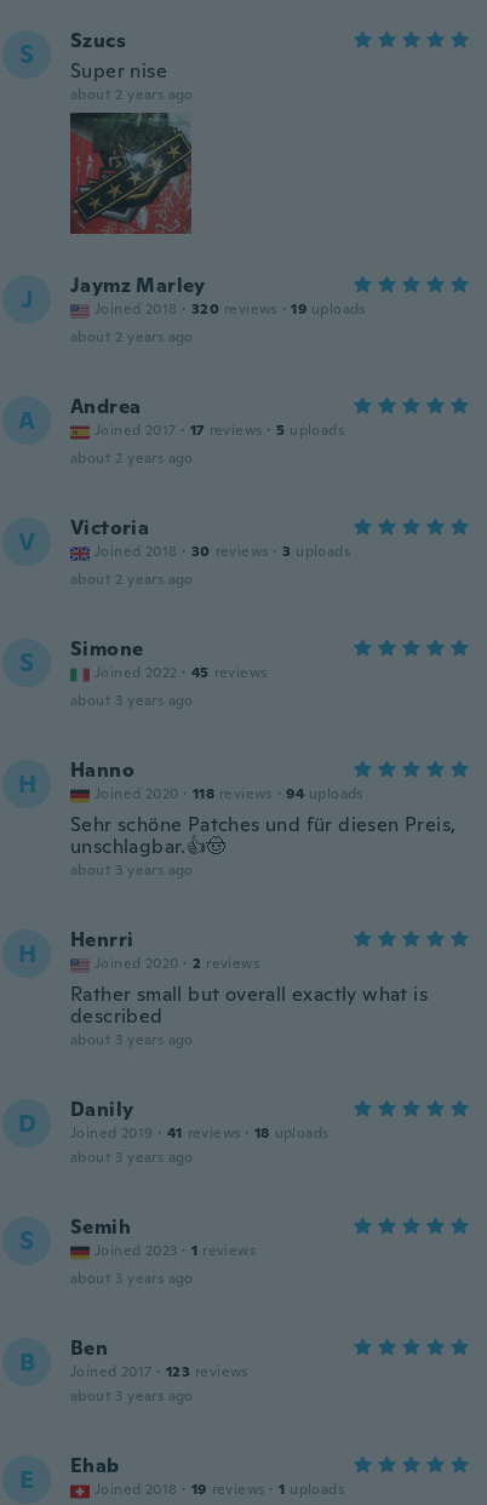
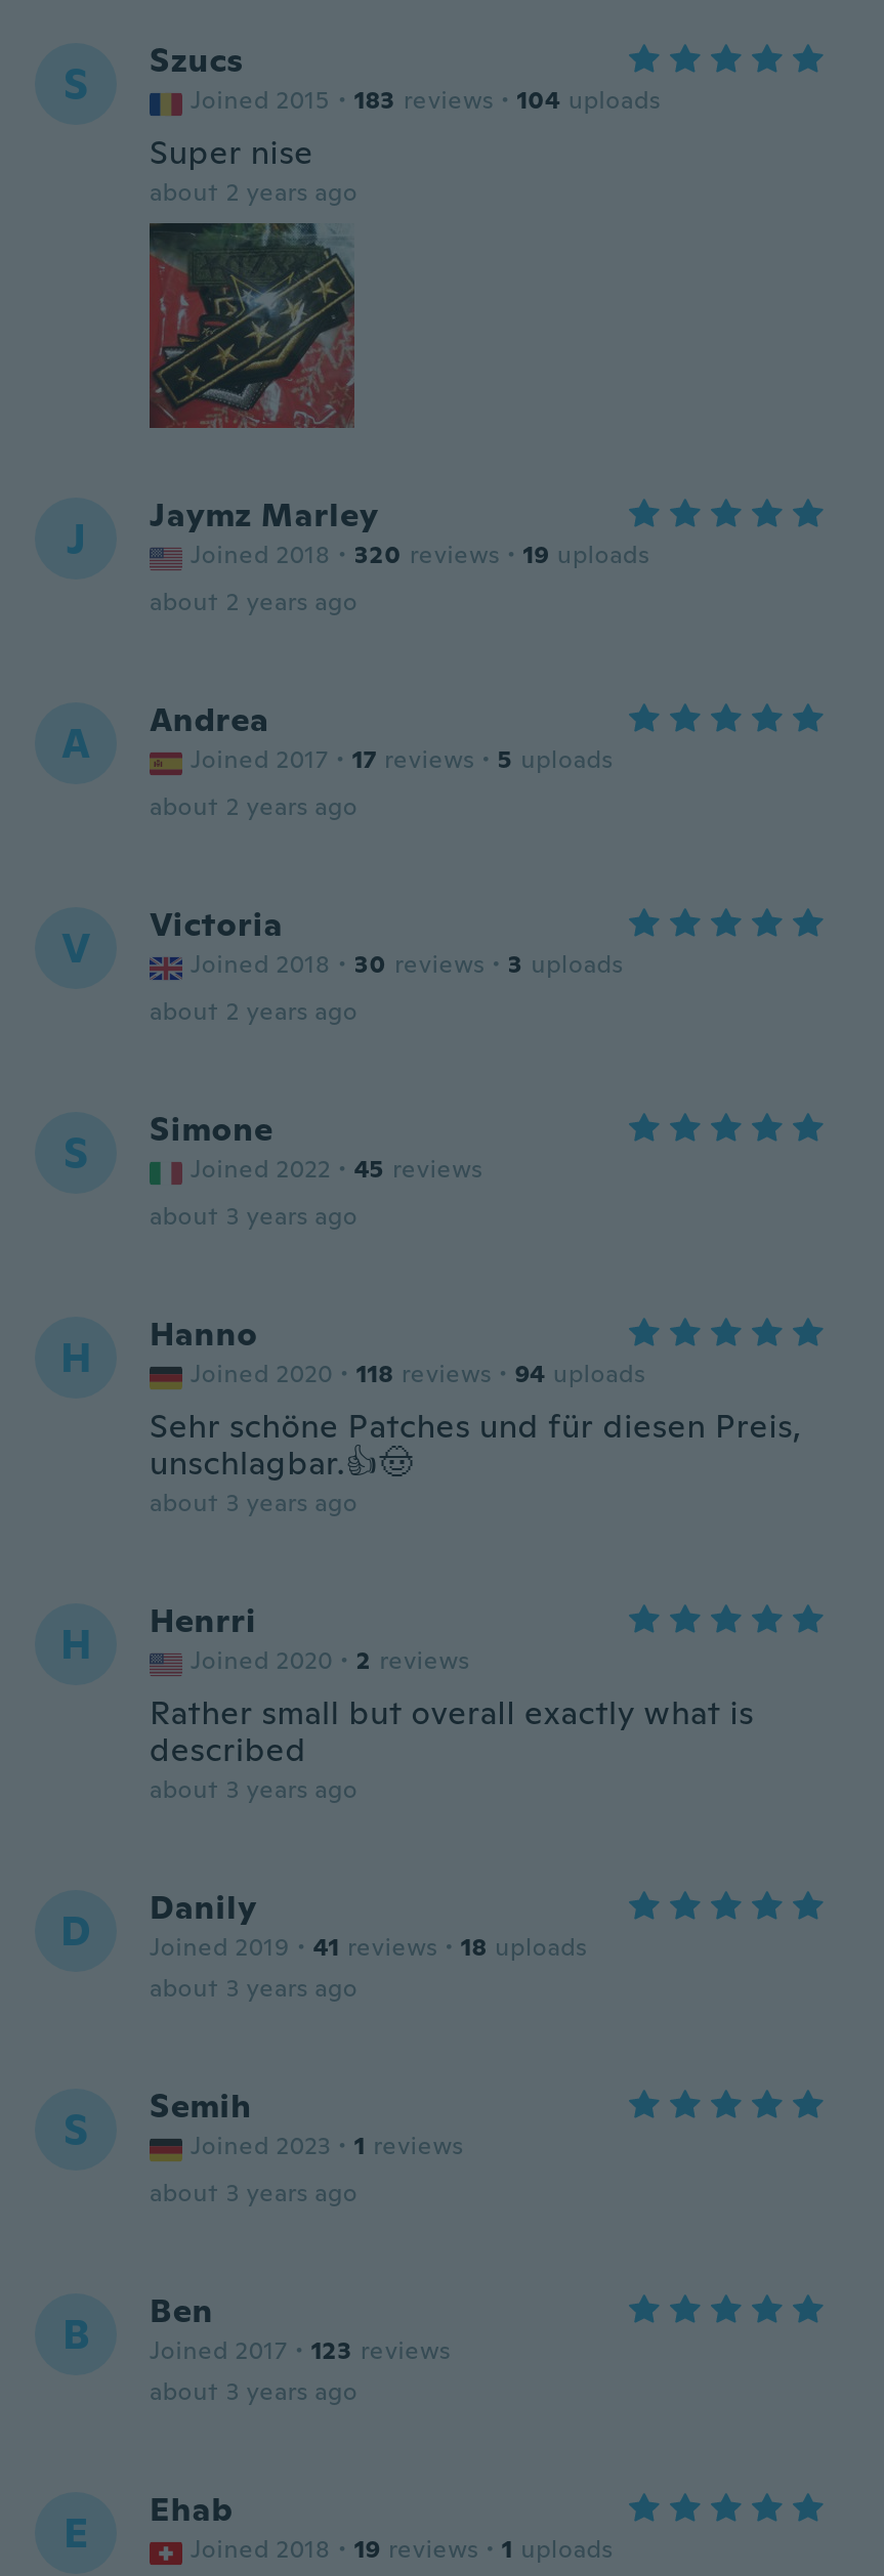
+ Joined 2015 · 183 reviews · 104 uploads
